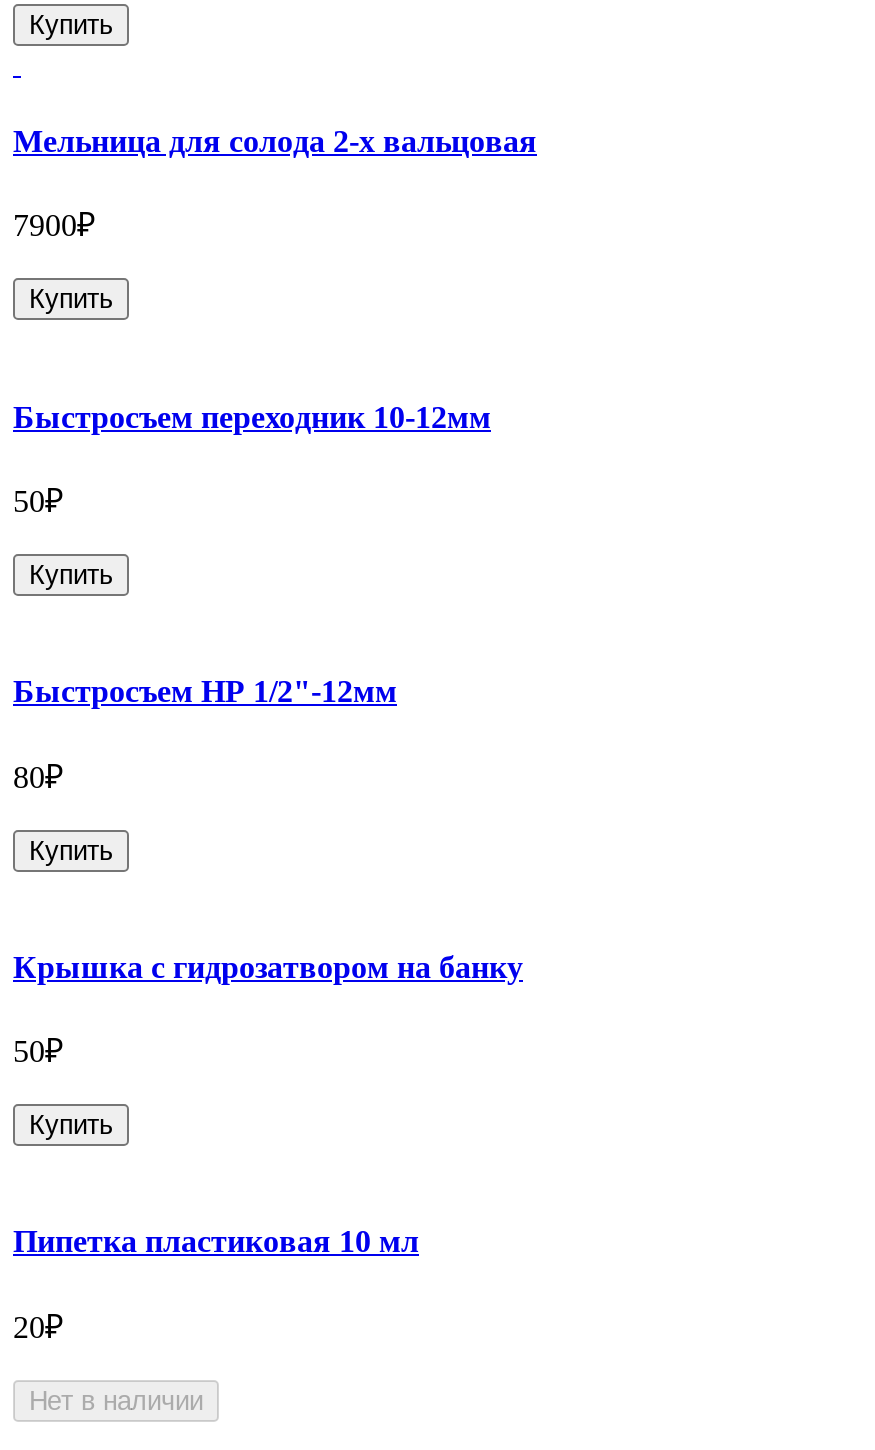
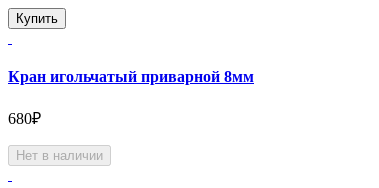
- Мельница для солода 2-х вальцовая
- 7900₽
- Купить
- Быстросъем переходник 10-12мм
- 50₽
- Купить
- Быстросъем НР 1/2"-12мм
- 80₽
- Купить
- Крышка с гидрозатвором на банку
- 50₽
- Купить
- Пипетка пластиковая 10 мл
- 20₽
+ Кран игольчатый приварной 8мм
+ 680₽
